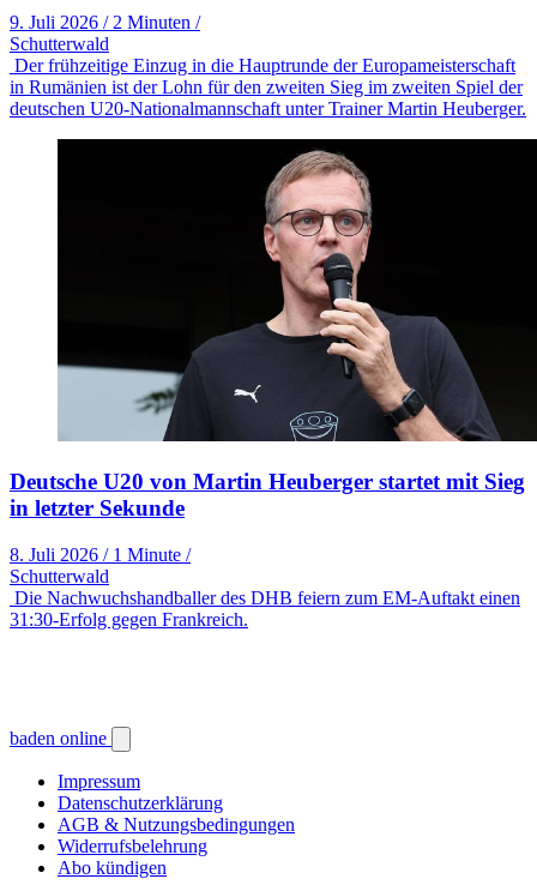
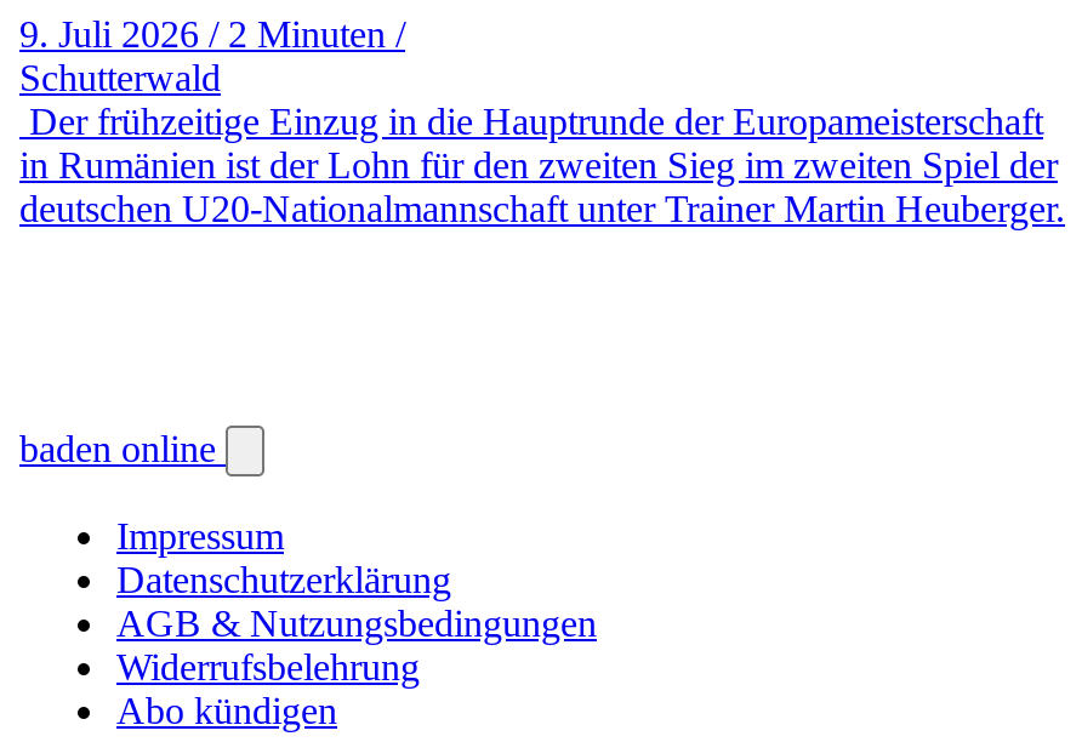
- [image]
- Deutsche U20 von Martin Heuberger startet mit Sieg
- in letzter Sekunde
- 8. Juli 2026 / 1 Minute /
- Schutterwald
- Die Nachwuchshandballer des DHB feiern zum EM-Auftakt einen
- 31:30-Erfolg gegen Frankreich.
